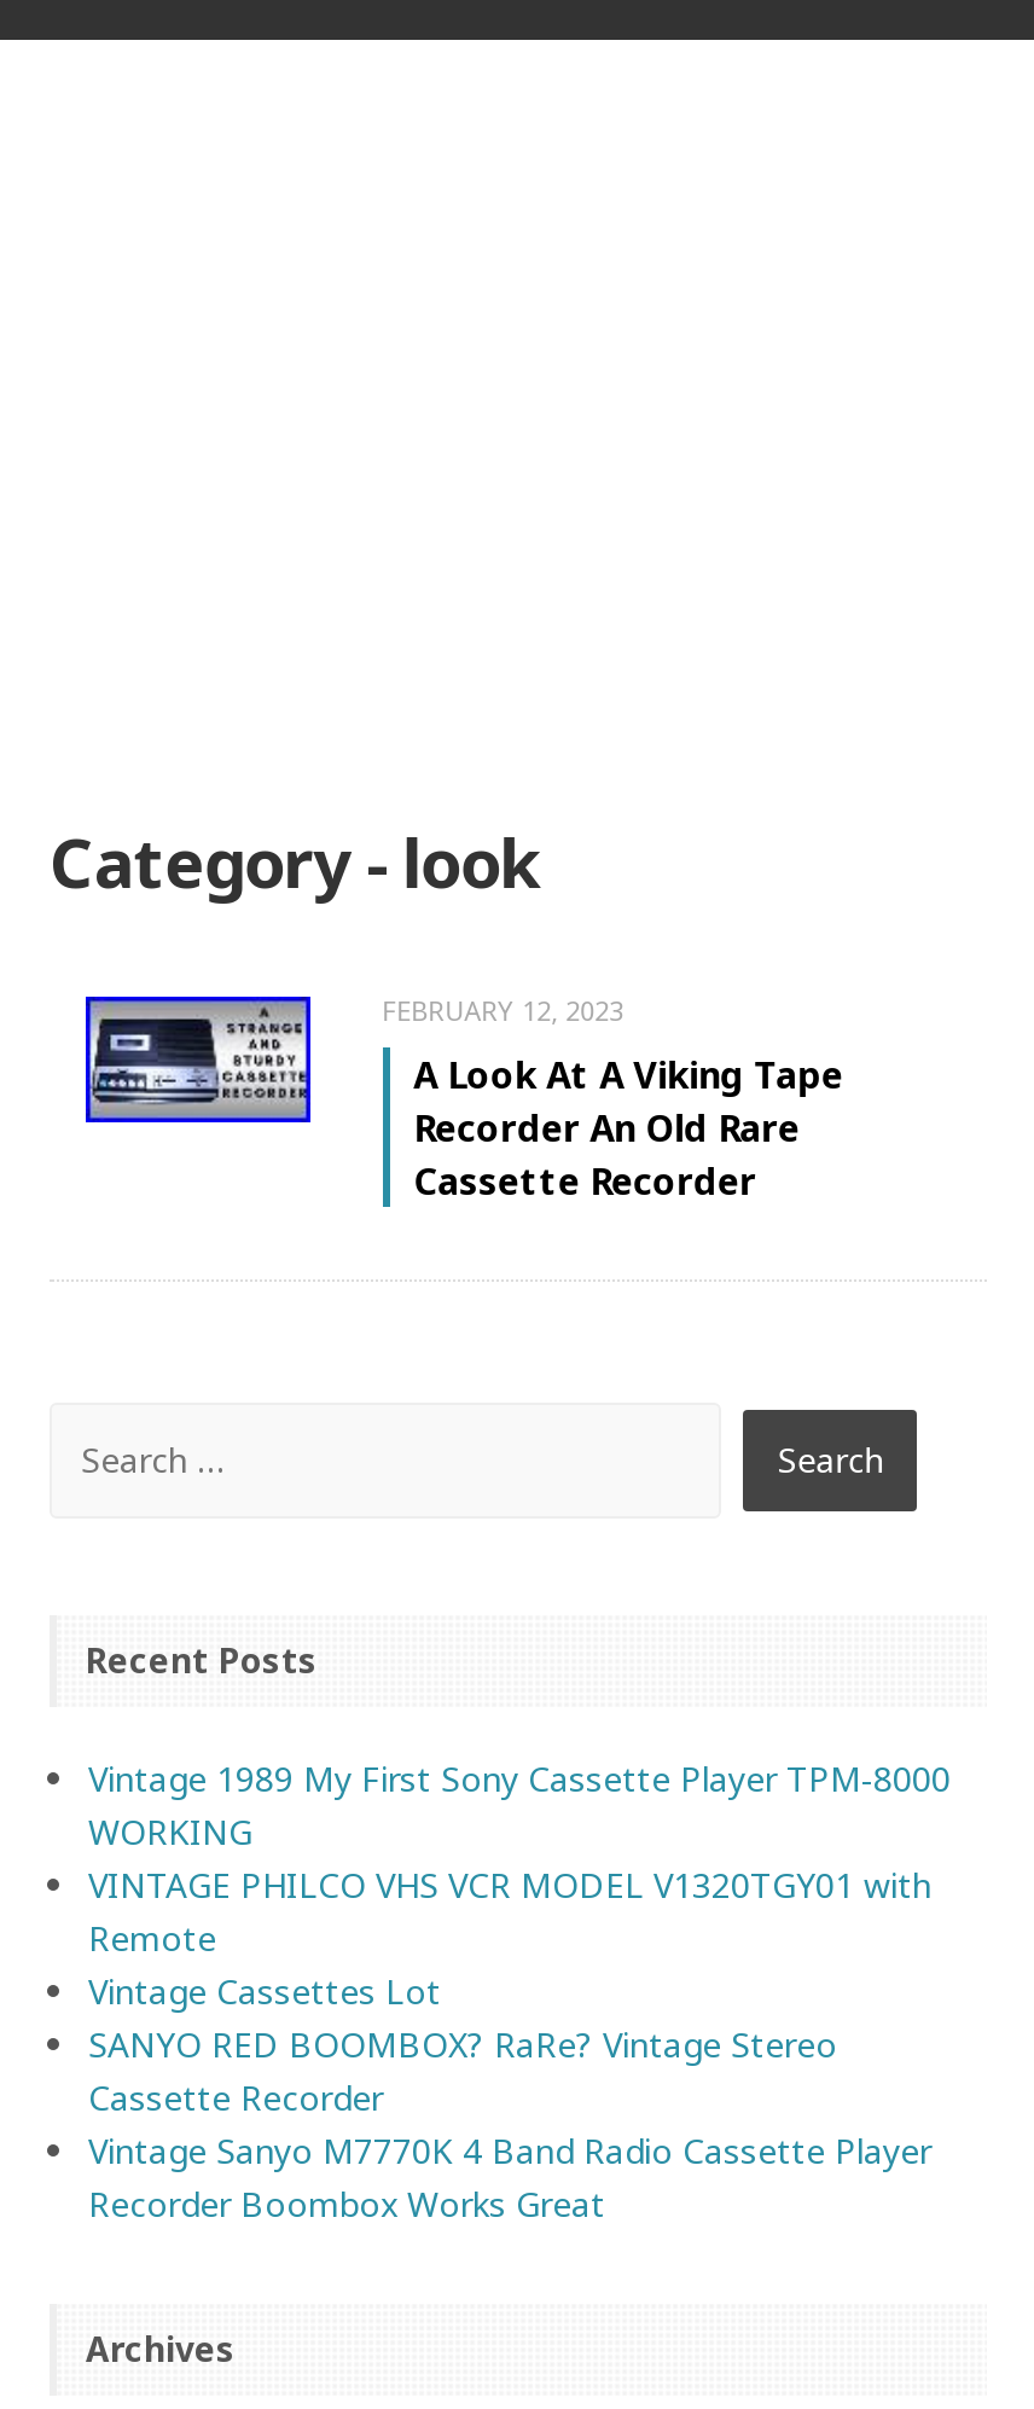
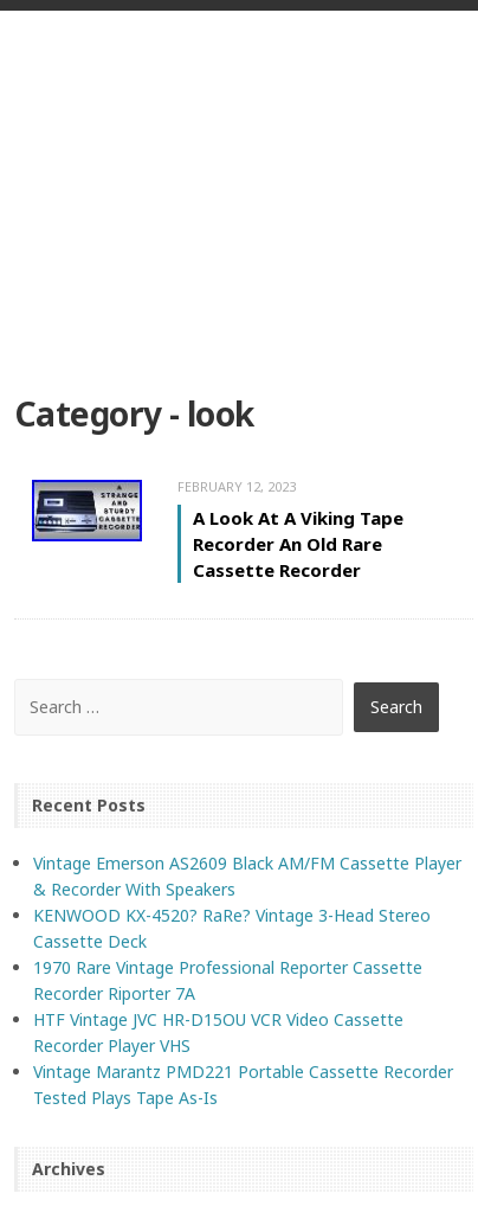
- Vintage 1989 My First Sony Cassette Player TPM-8000
- WORKING
- VINTAGE PHILCO VHS VCR MODEL V1320TGY01 with
- Remote
- Vintage Cassettes Lot
- SANYO RED BOOMBOX? RaRe? Vintage Stereo
- Cassette Recorder
- Vintage Sanyo M7770K 4 Band Radio Cassette Player
- Recorder Boombox Works Great
+ Vintage Emerson AS2609 Black AM/FM Cassette Player
+ & Recorder With Speakers
+ KENWOOD KX-4520? RaRe? Vintage 3-Head Stereo
+ Cassette Deck
+ 1970 Rare Vintage Professional Reporter Cassette
+ Recorder Riporter 7A
+ HTF Vintage JVC HR-D15OU VCR Video Cassette
+ Recorder Player VHS
+ Vintage Marantz PMD221 Portable Cassette Recorder
+ Tested Plays Tape As-Is
